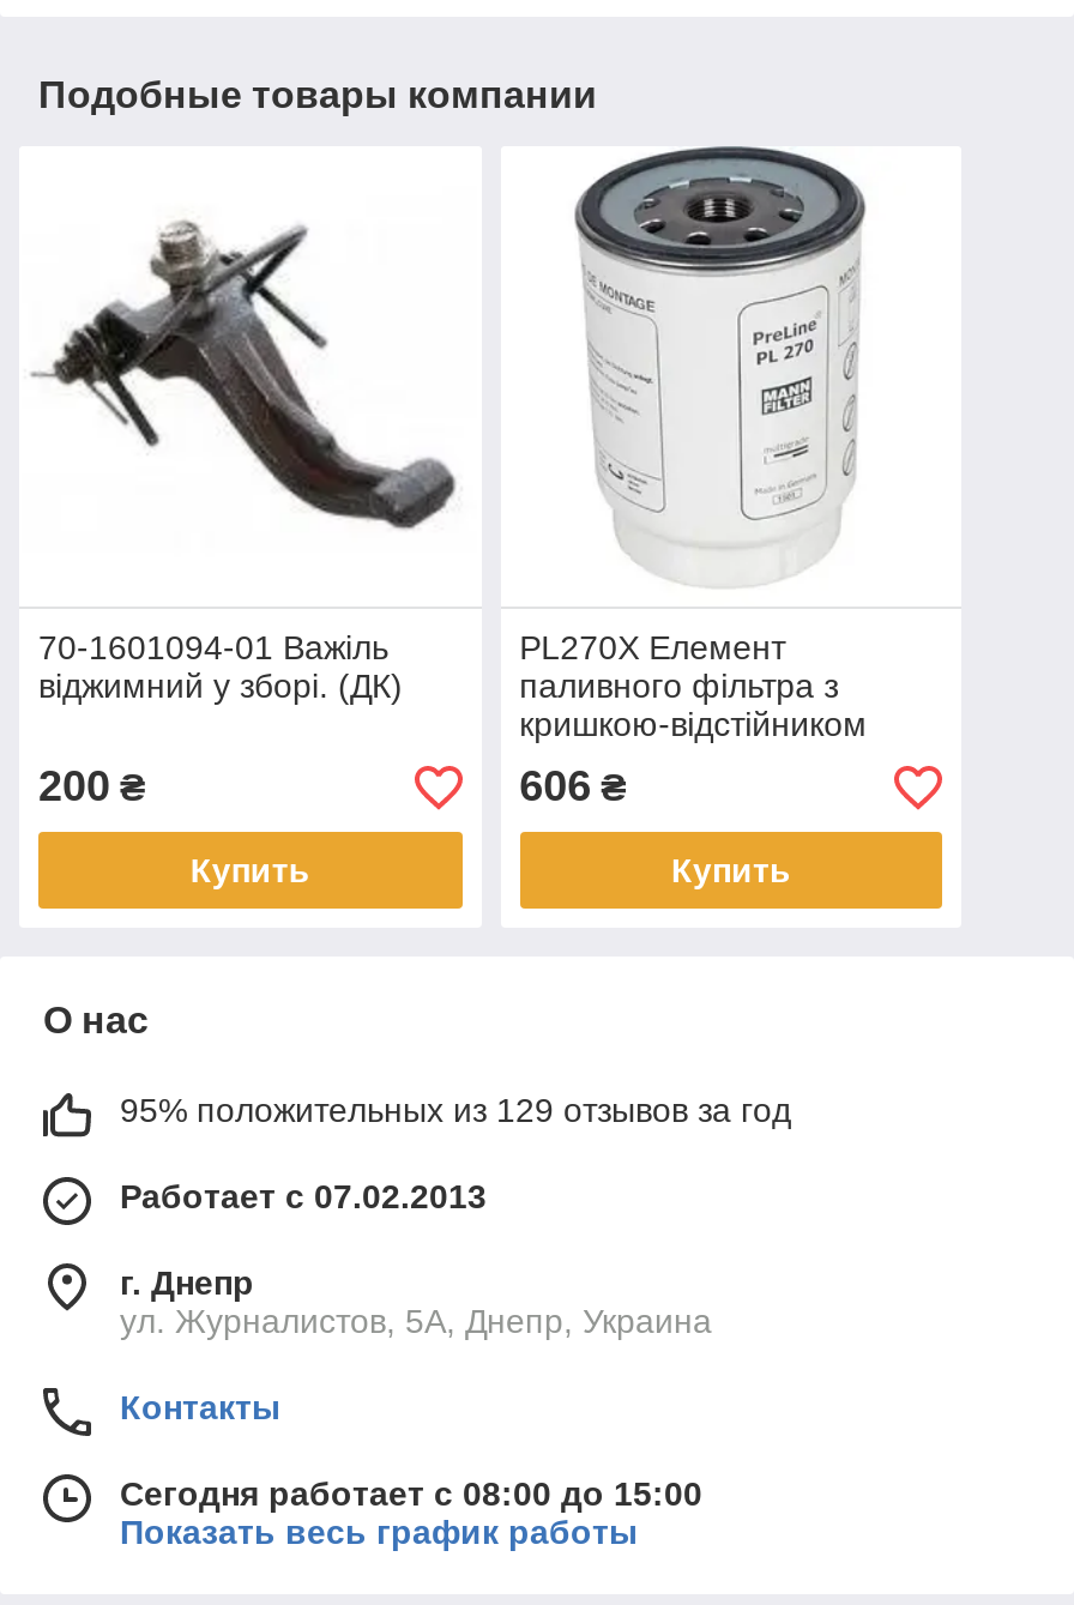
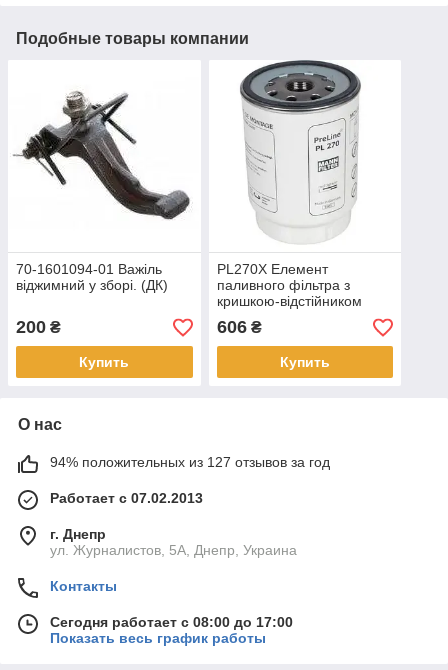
- 95% положительных из 129 отзывов за год
+ 94% положительных из 127 отзывов за год

- Сегодня работает с 08:00 до 15:00
+ Сегодня работает с 08:00 до 17:00
